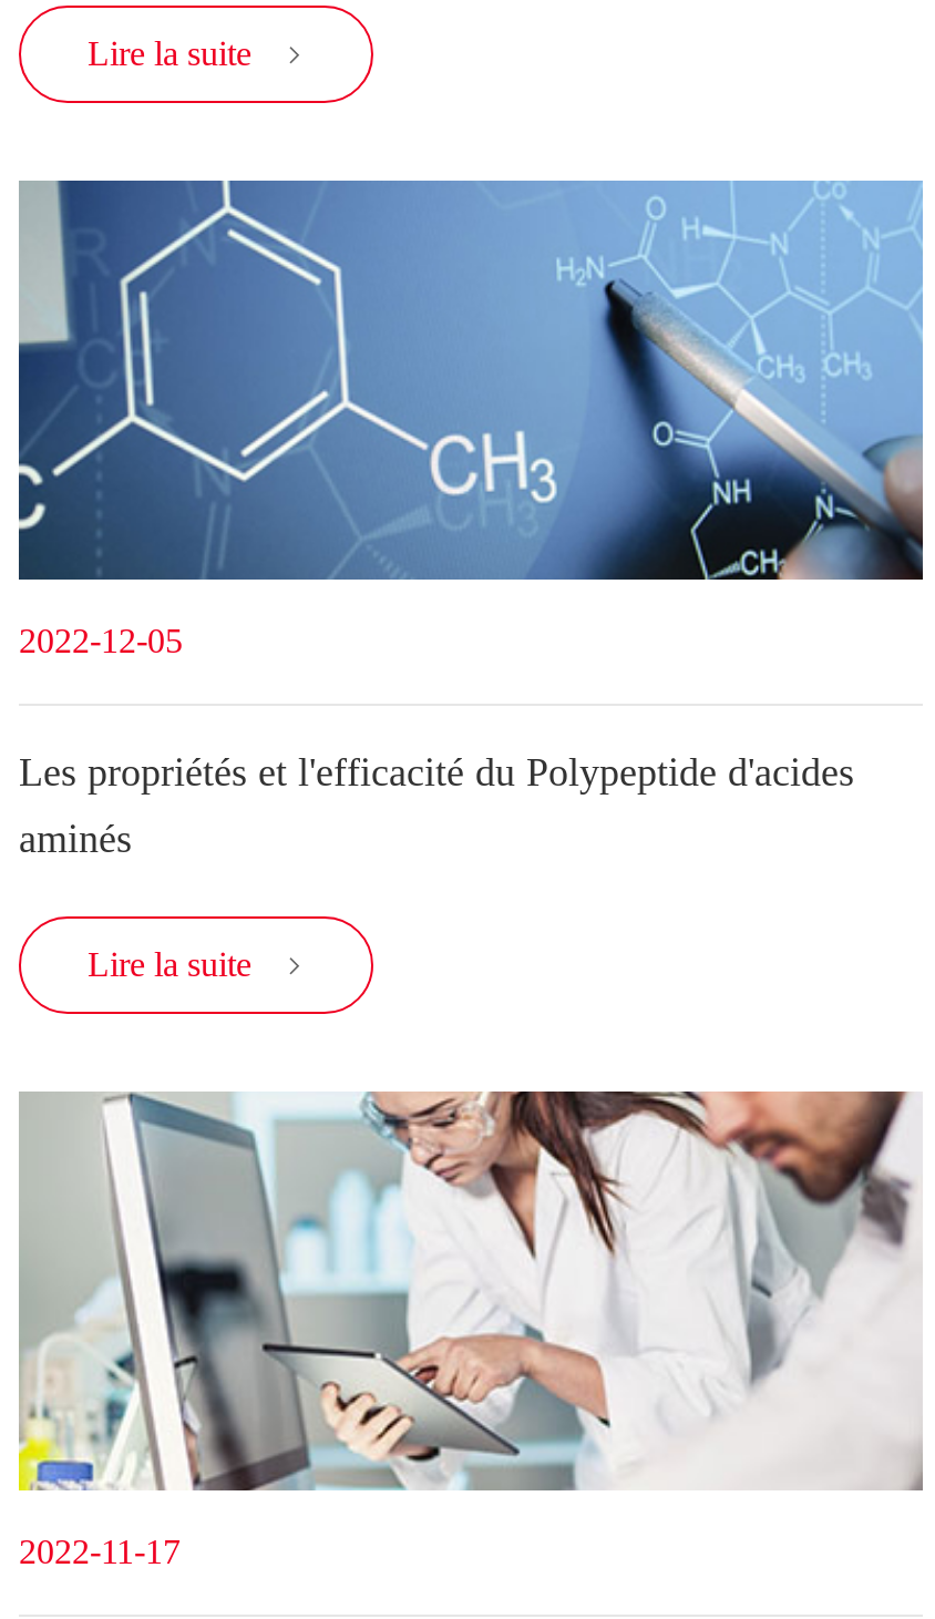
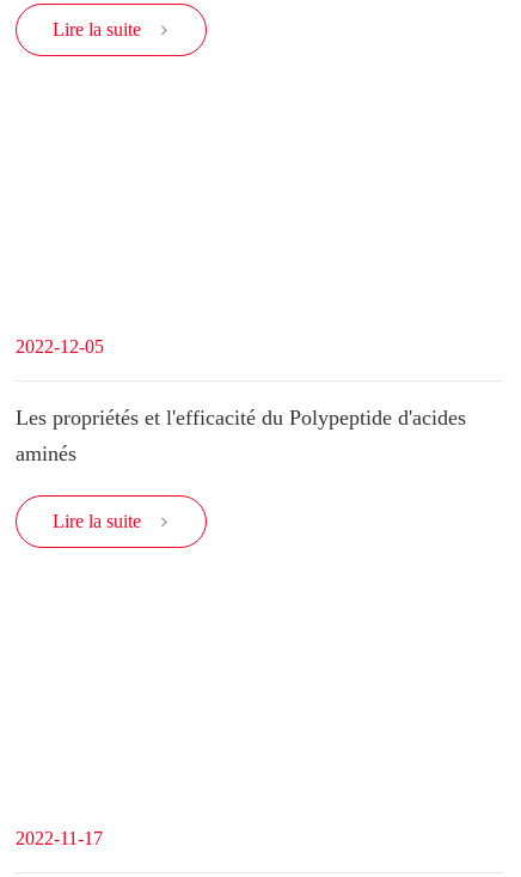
- [image]

- [image]
